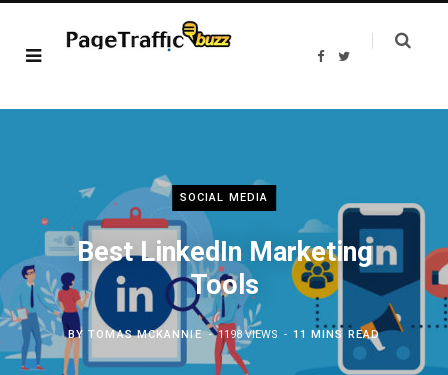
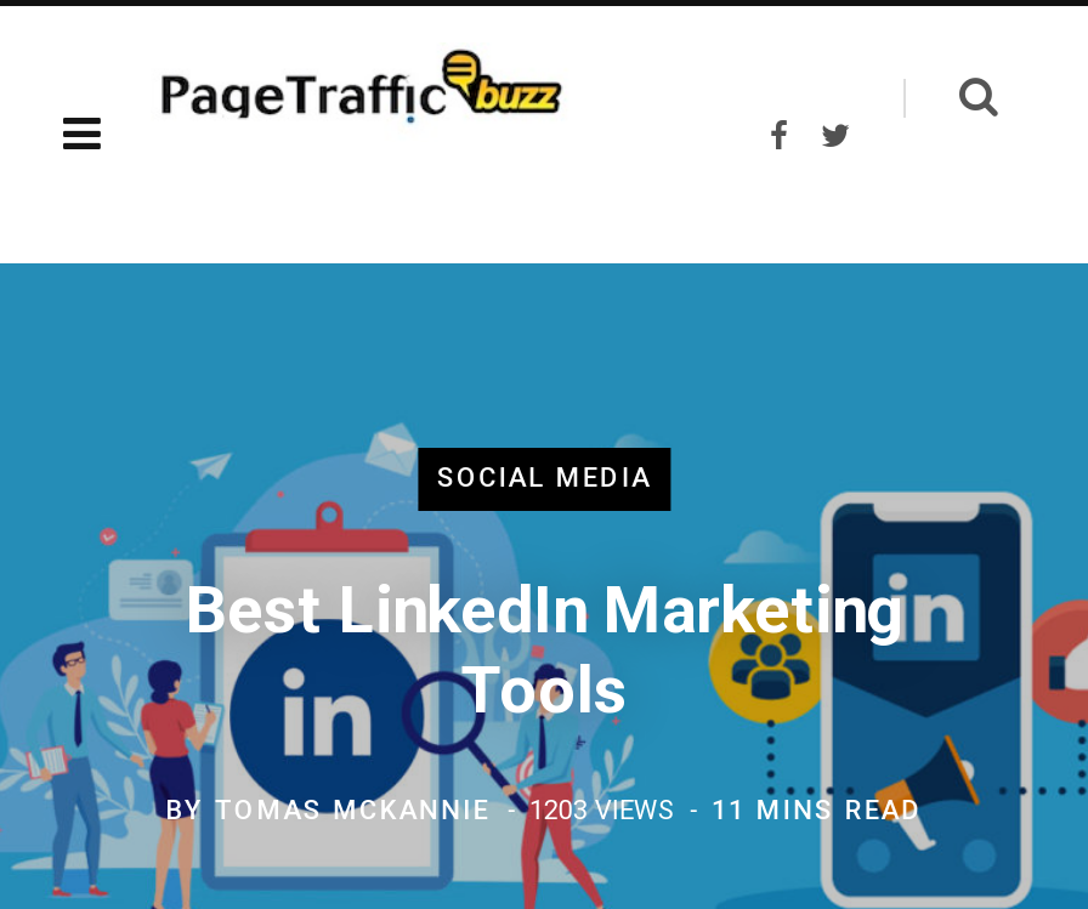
- 1198 VIEWS
+ 1203 VIEWS
